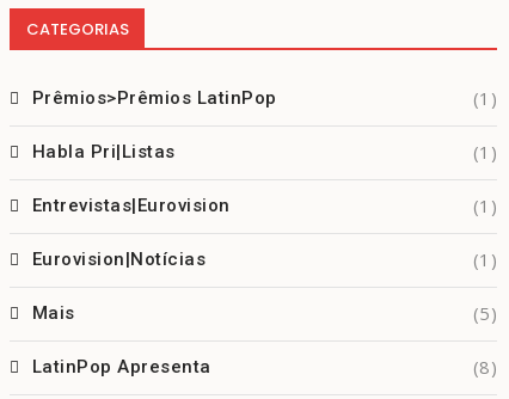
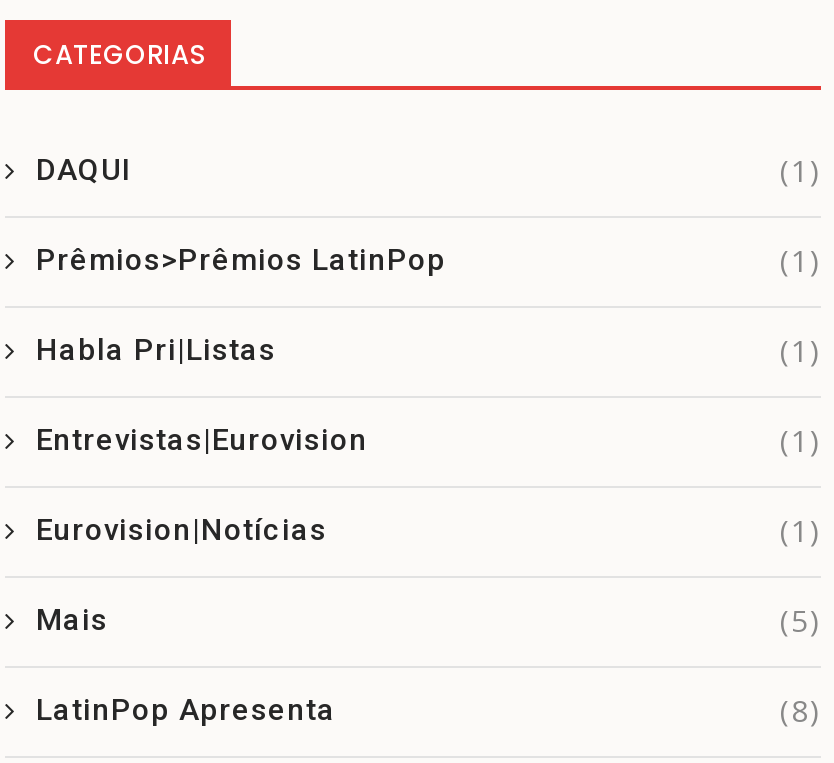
+ DAQUI
+ (1)
